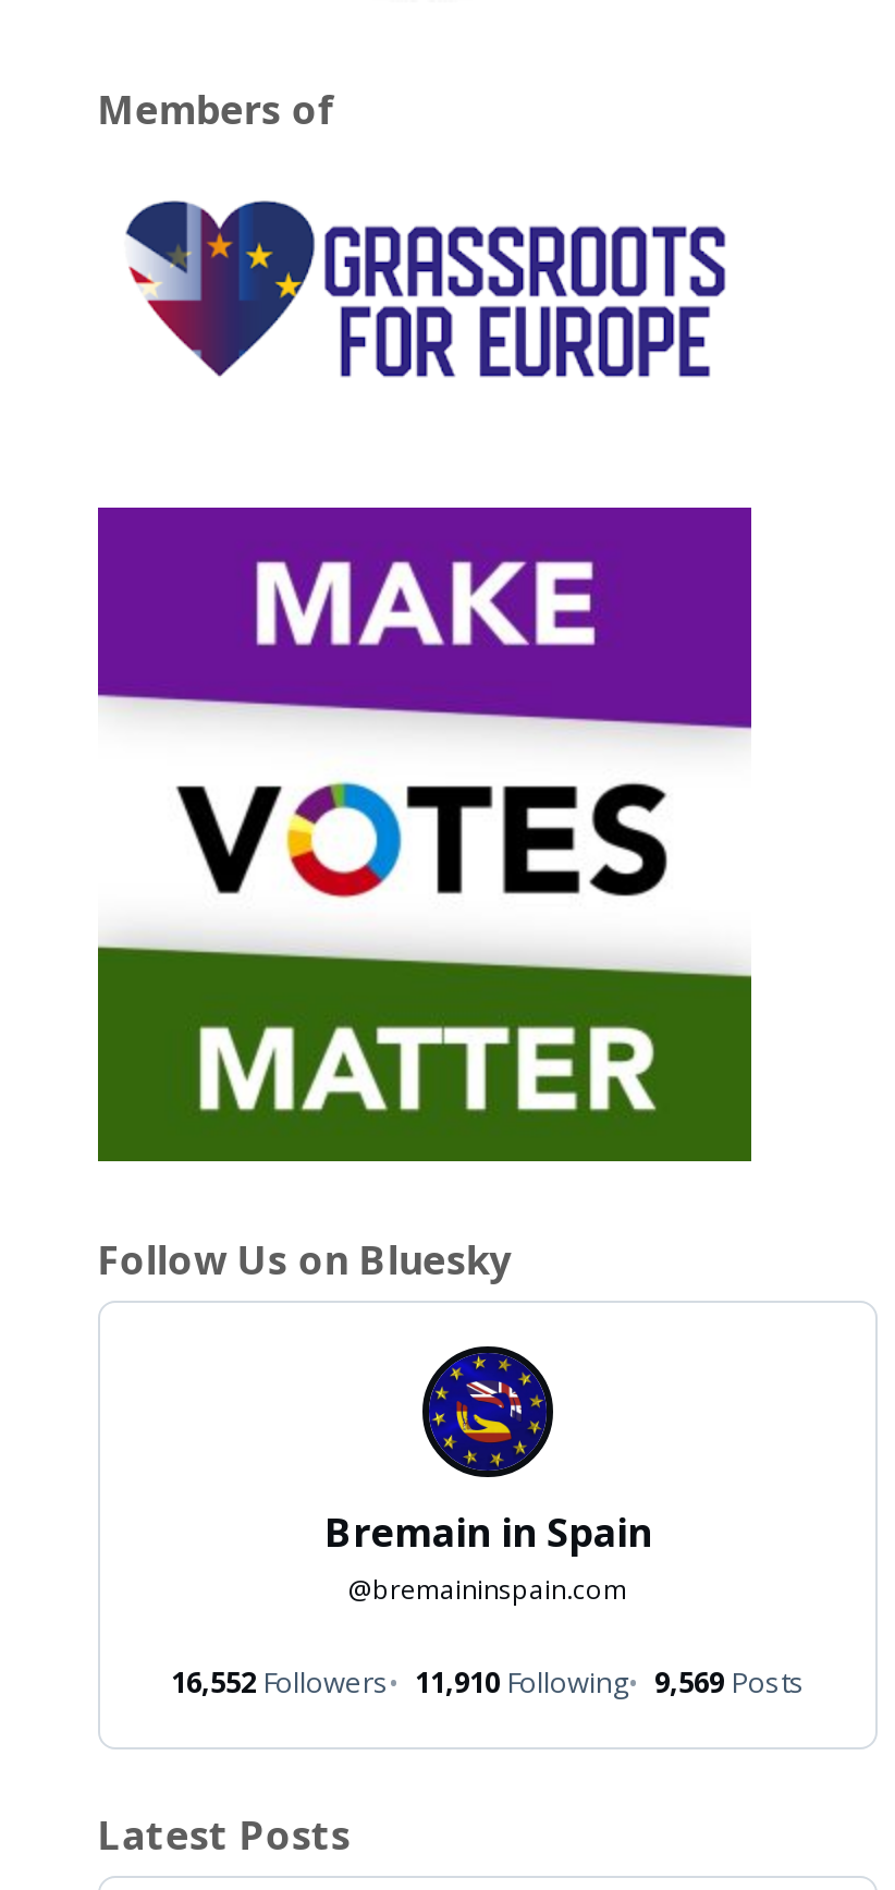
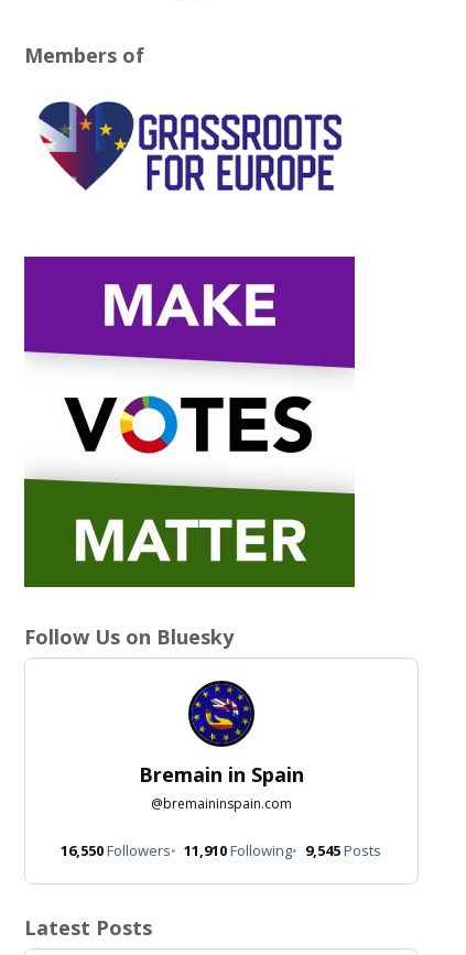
- 16,552 Followers
+ 16,550 Followers

- 9,569 Posts
+ 9,545 Posts
